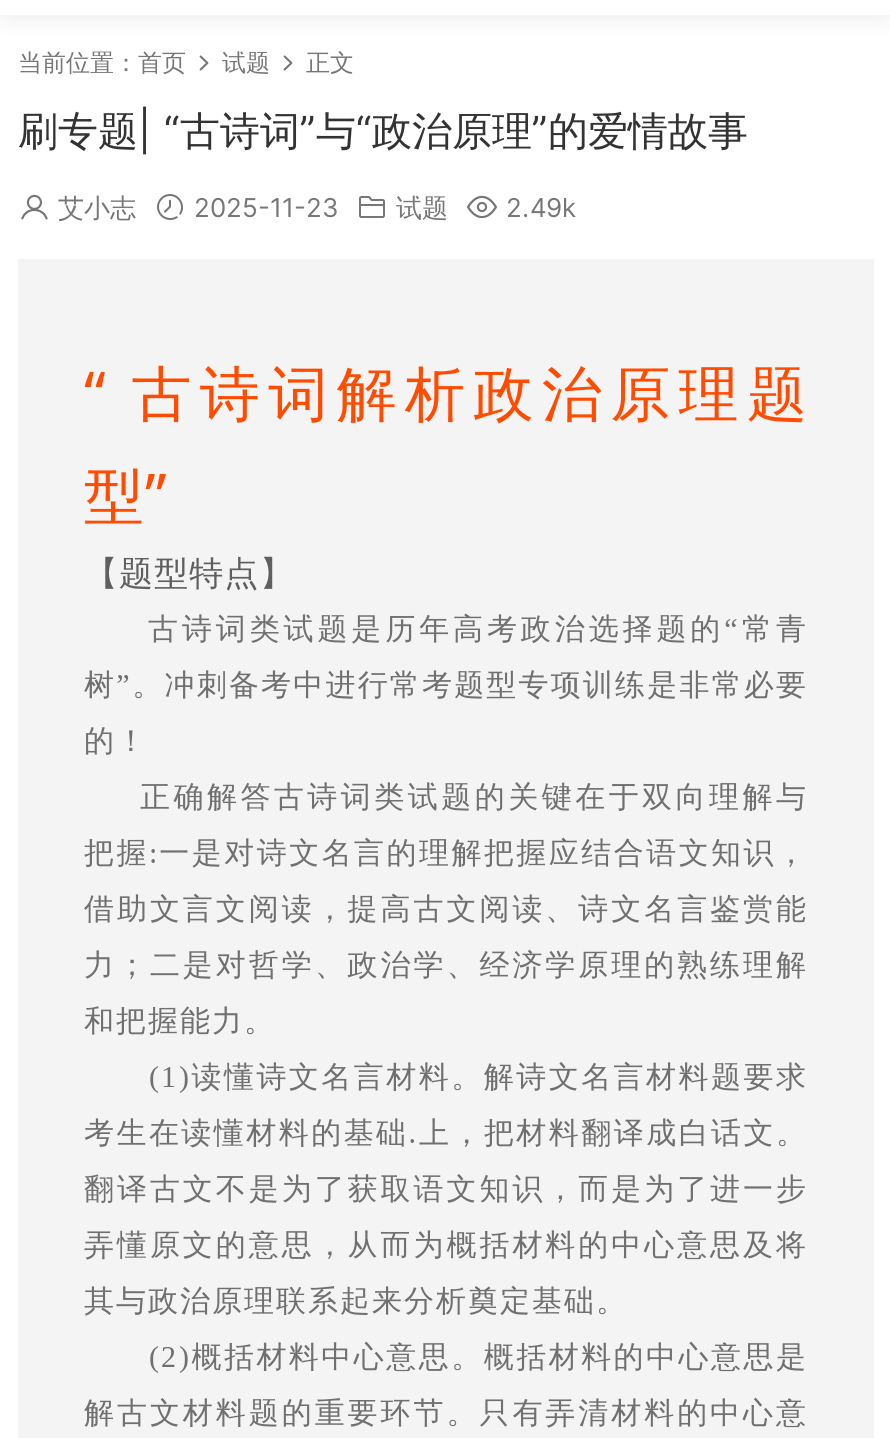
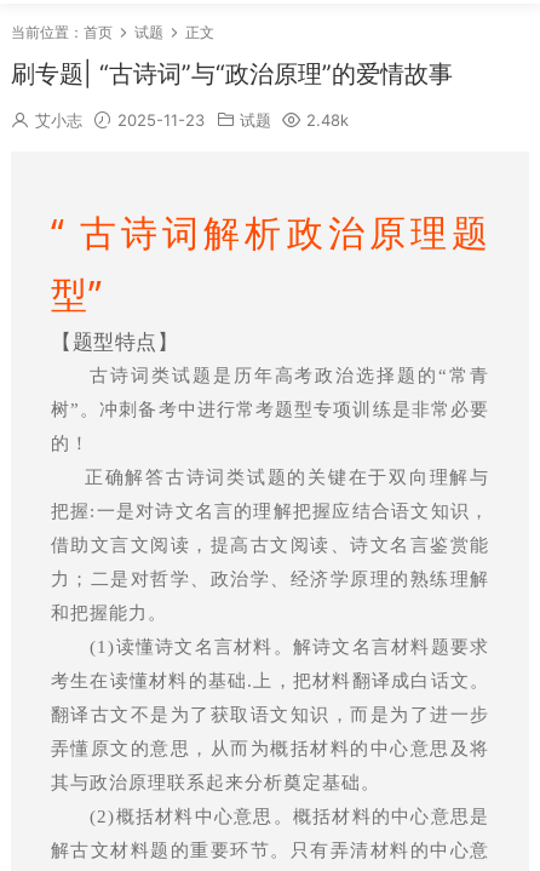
- 艾小志 2025-11-23 试题 2.49k
+ 艾小志 2025-11-23 试题 2.48k
